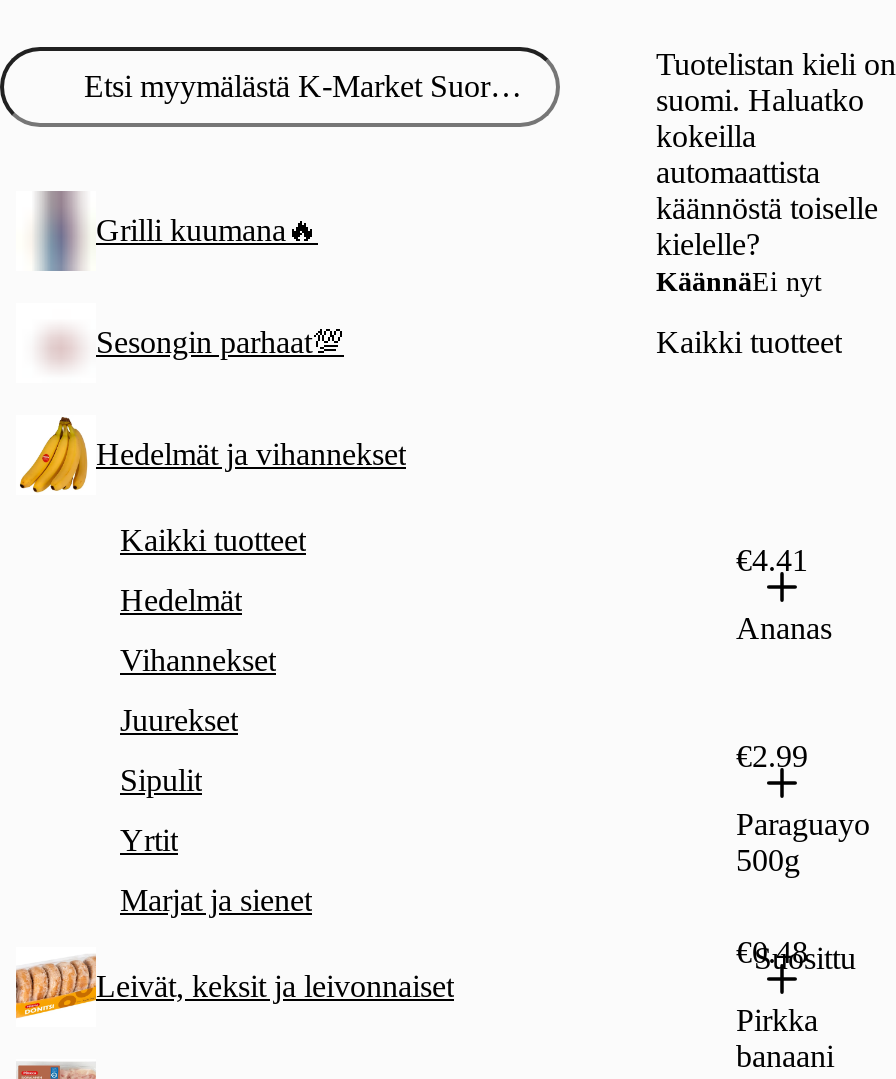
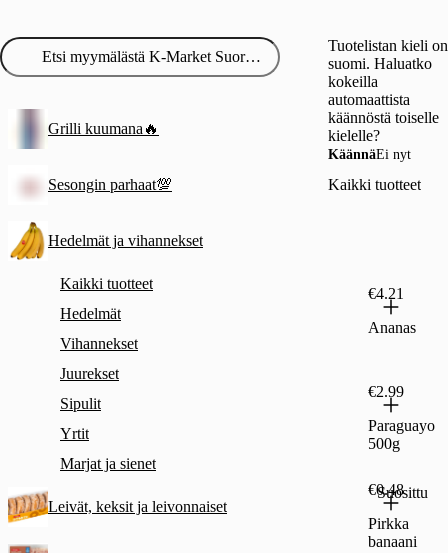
- €4.41
+ €4.21
